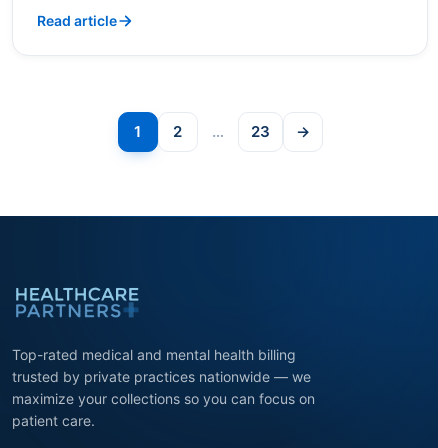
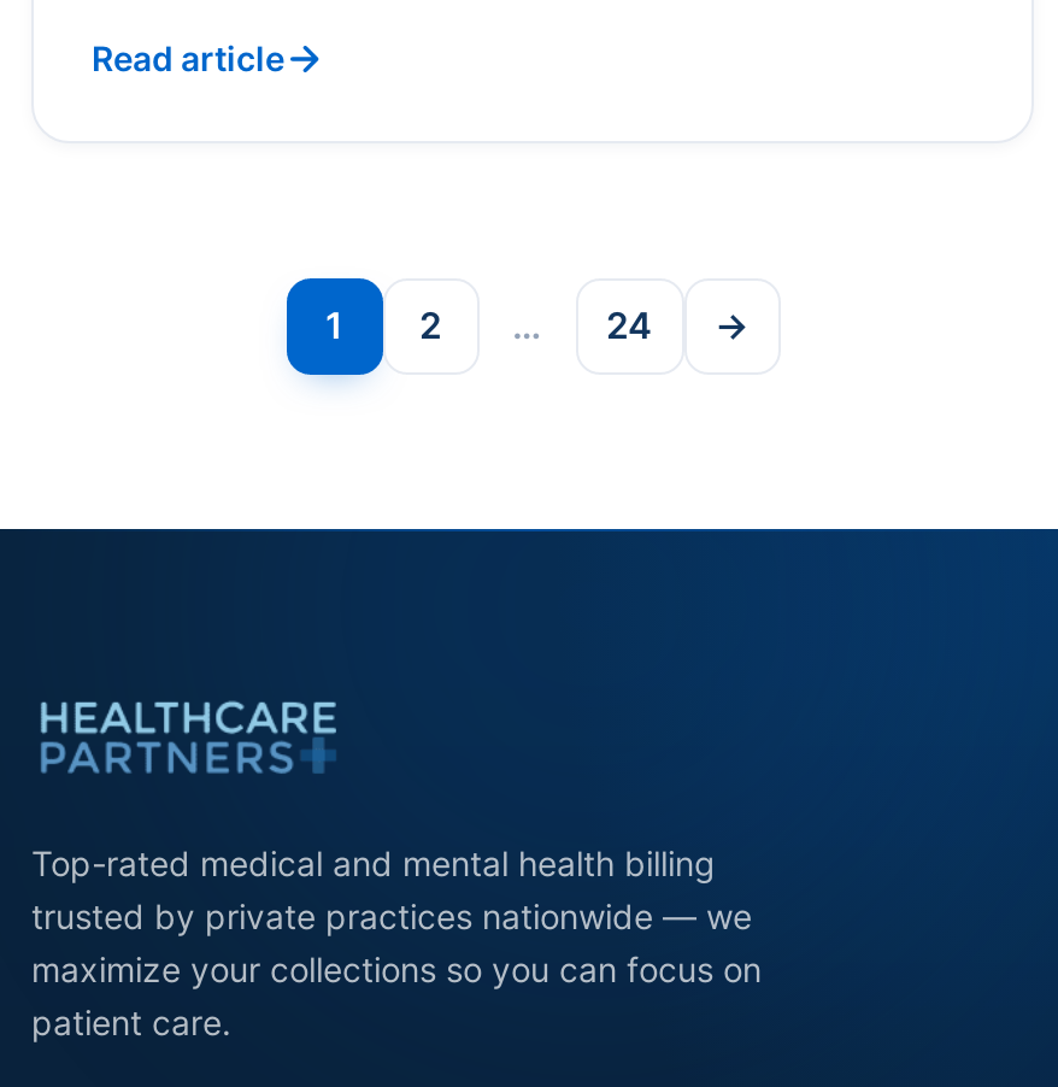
- 23
+ 24
